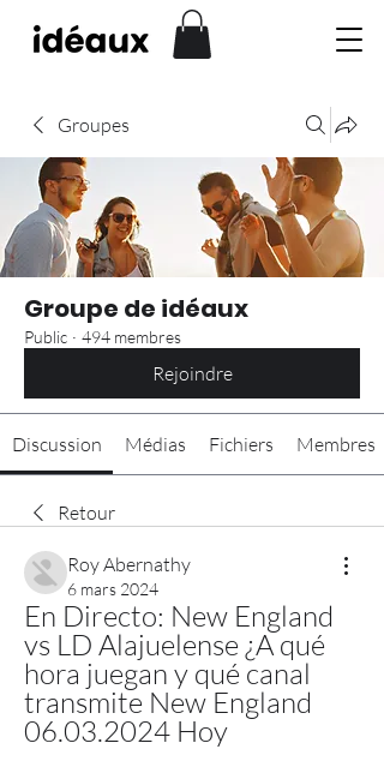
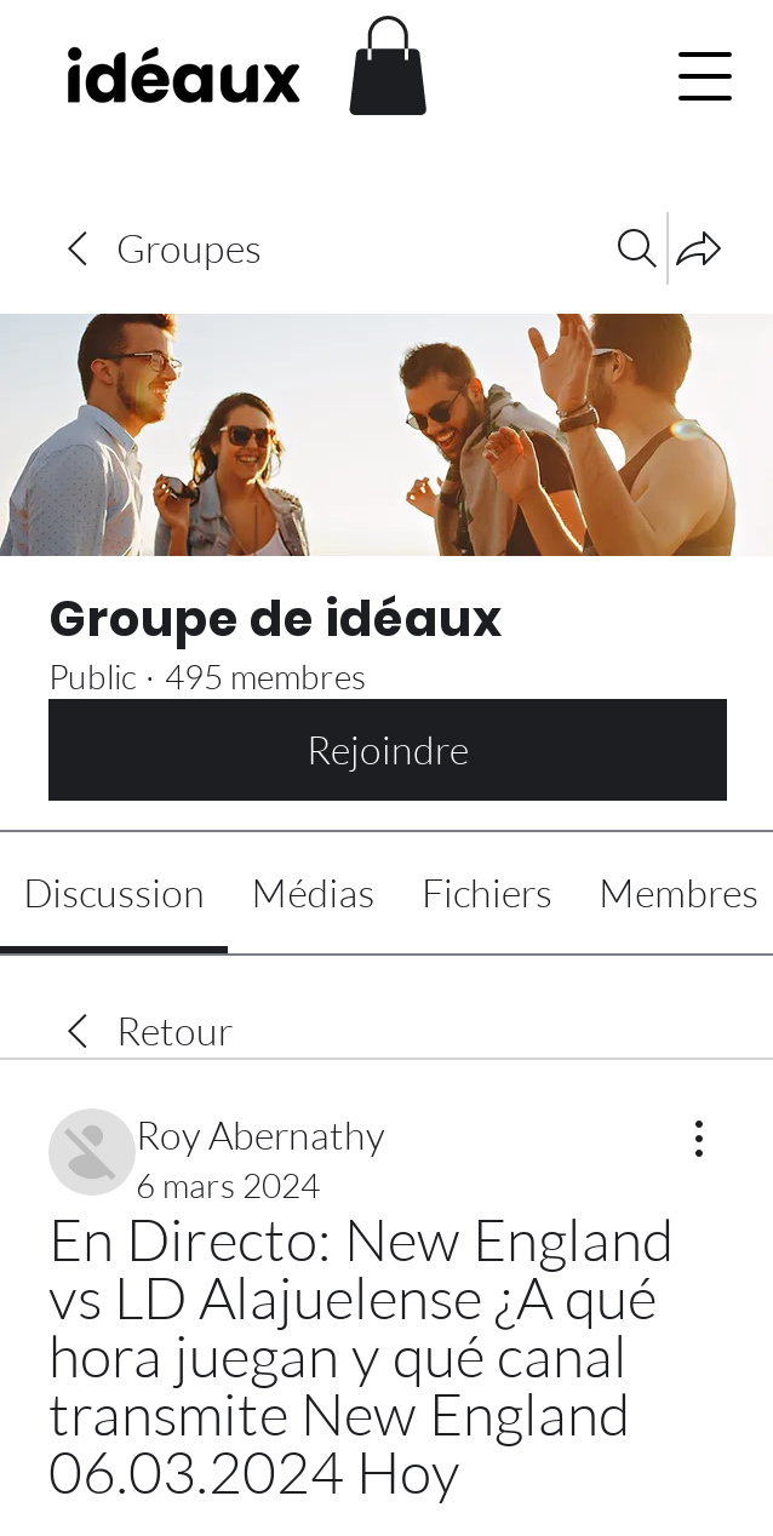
- Public · 494 membres
+ Public · 495 membres
